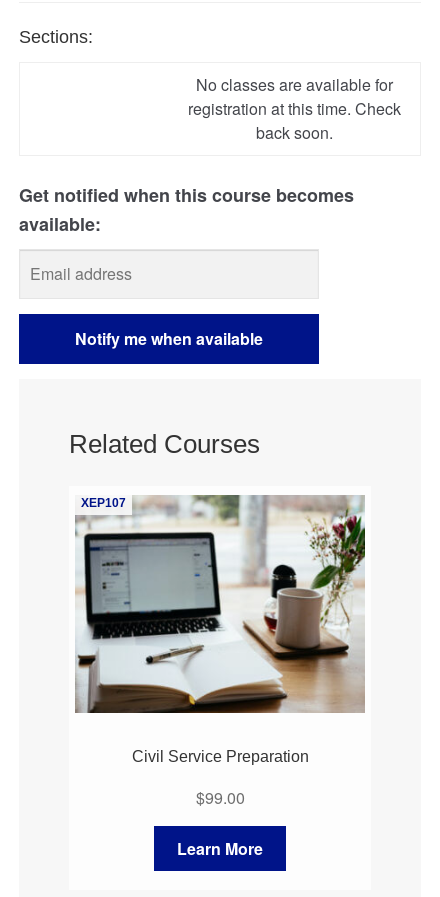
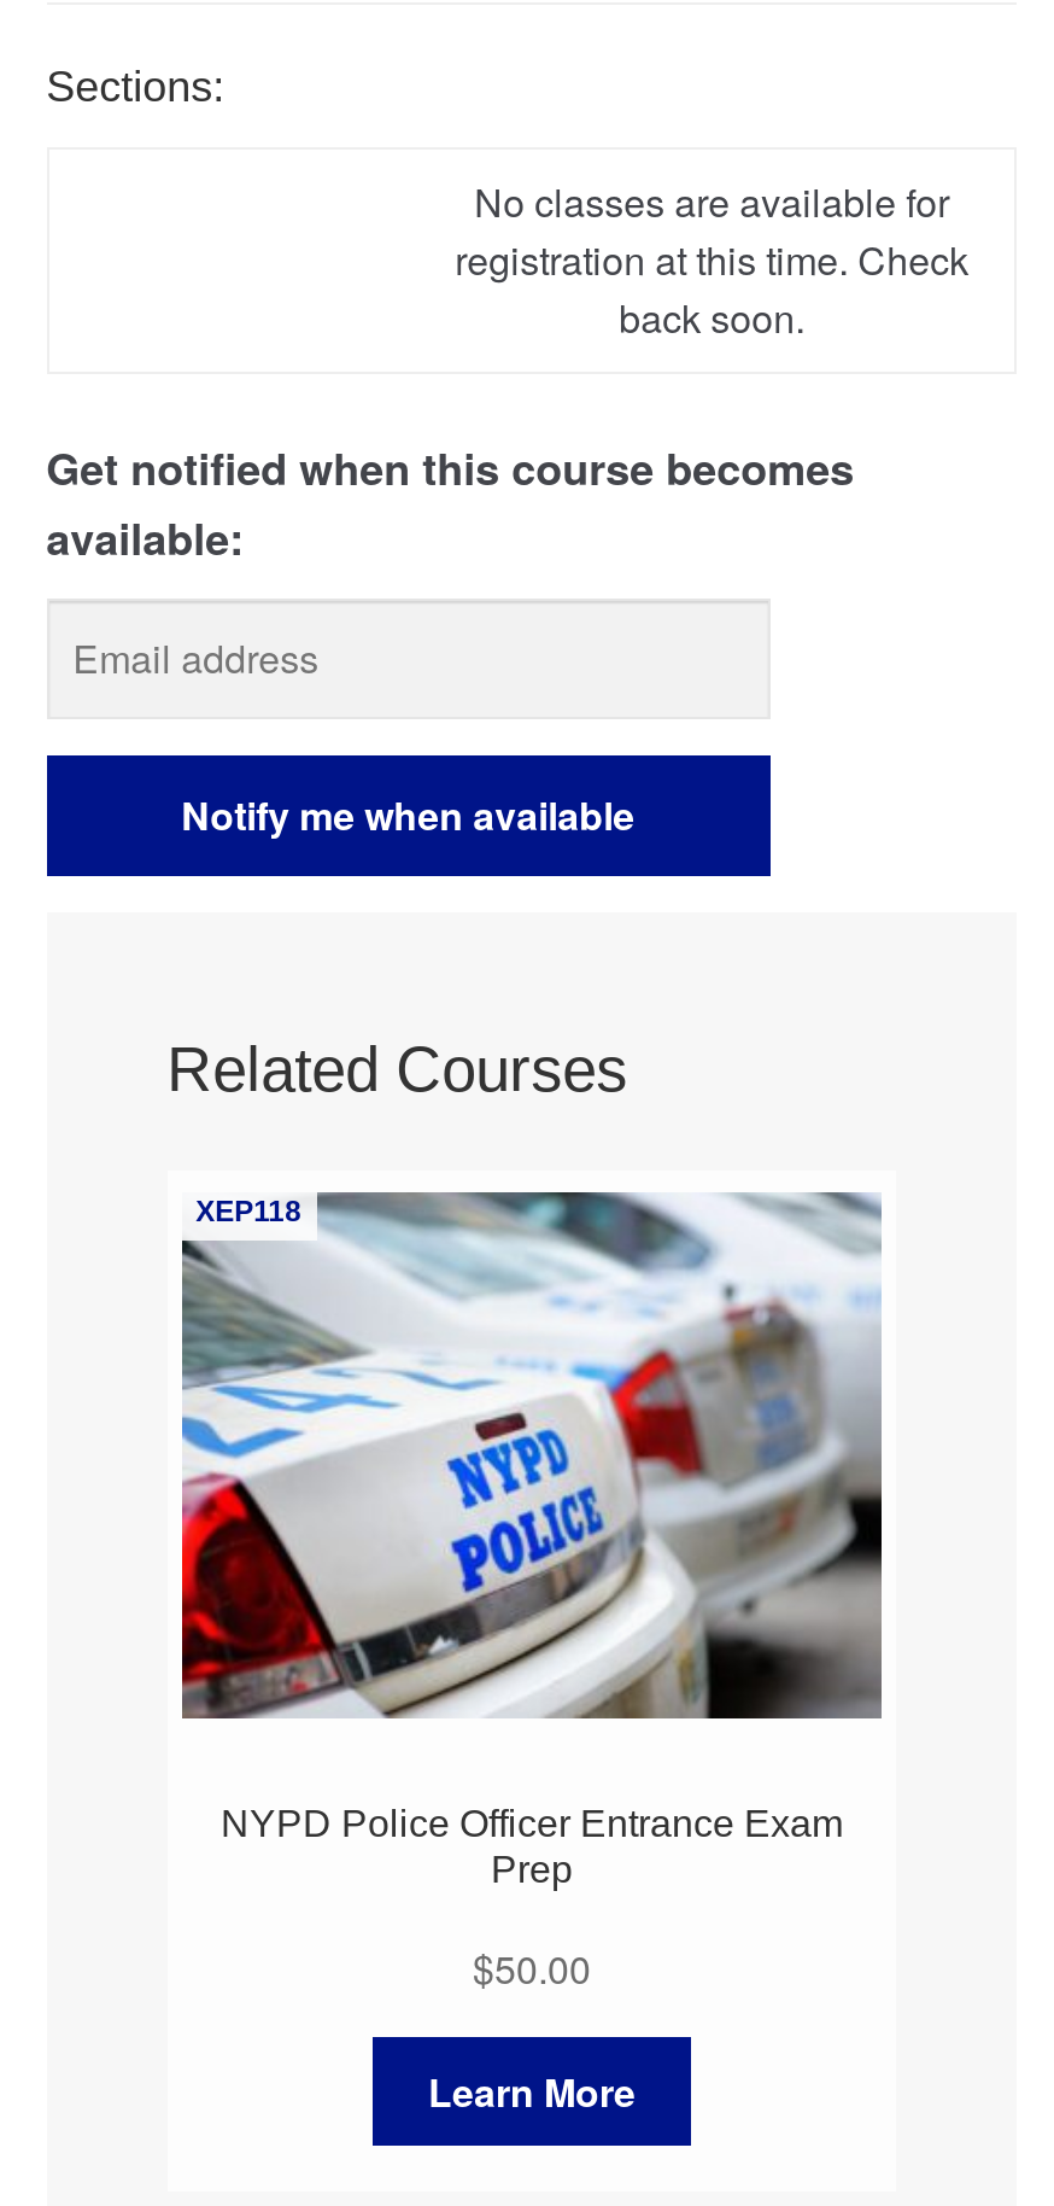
- [image]
- XEP107
+ [image]
+ XEP118

- Civil Service Preparation
+ NYPD Police Officer Entrance Exam
+ Prep

- $99.00
+ $50.00
